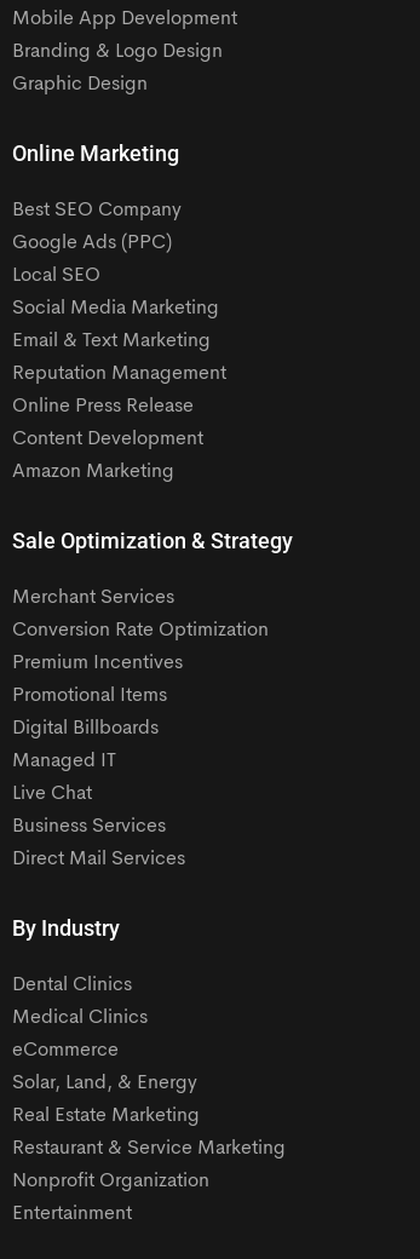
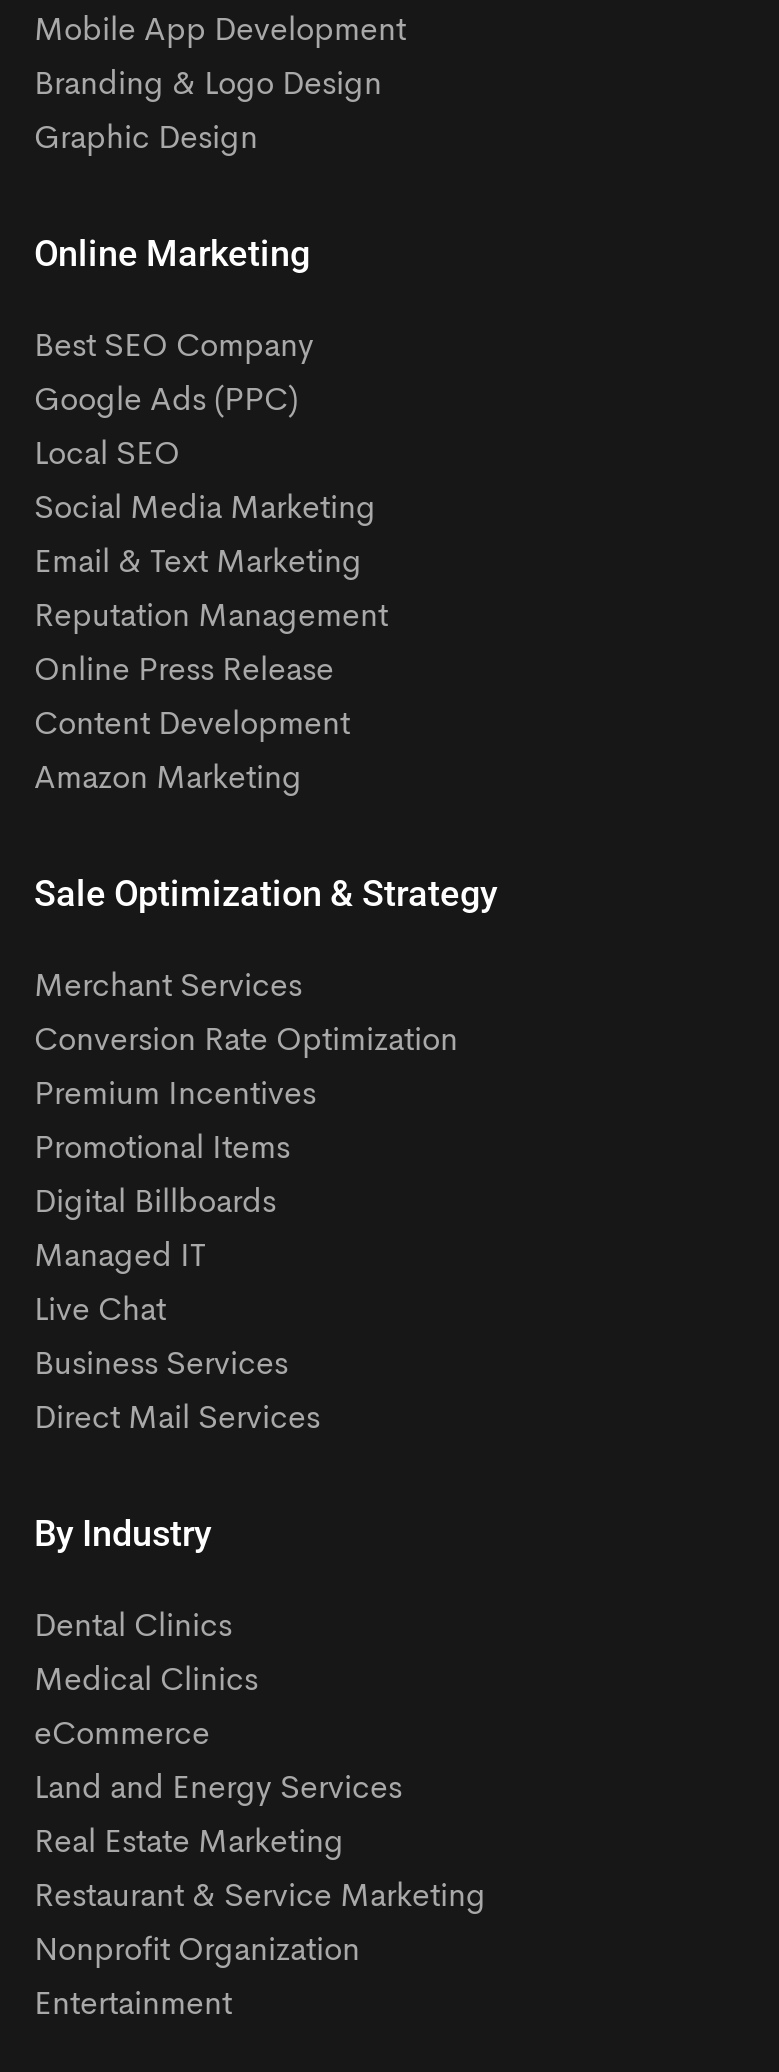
- Solar, Land, & Energy
+ Land and Energy Services
